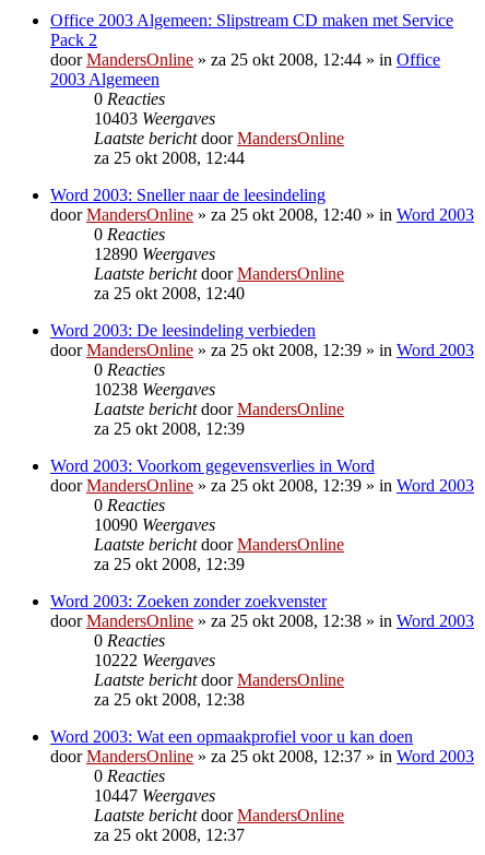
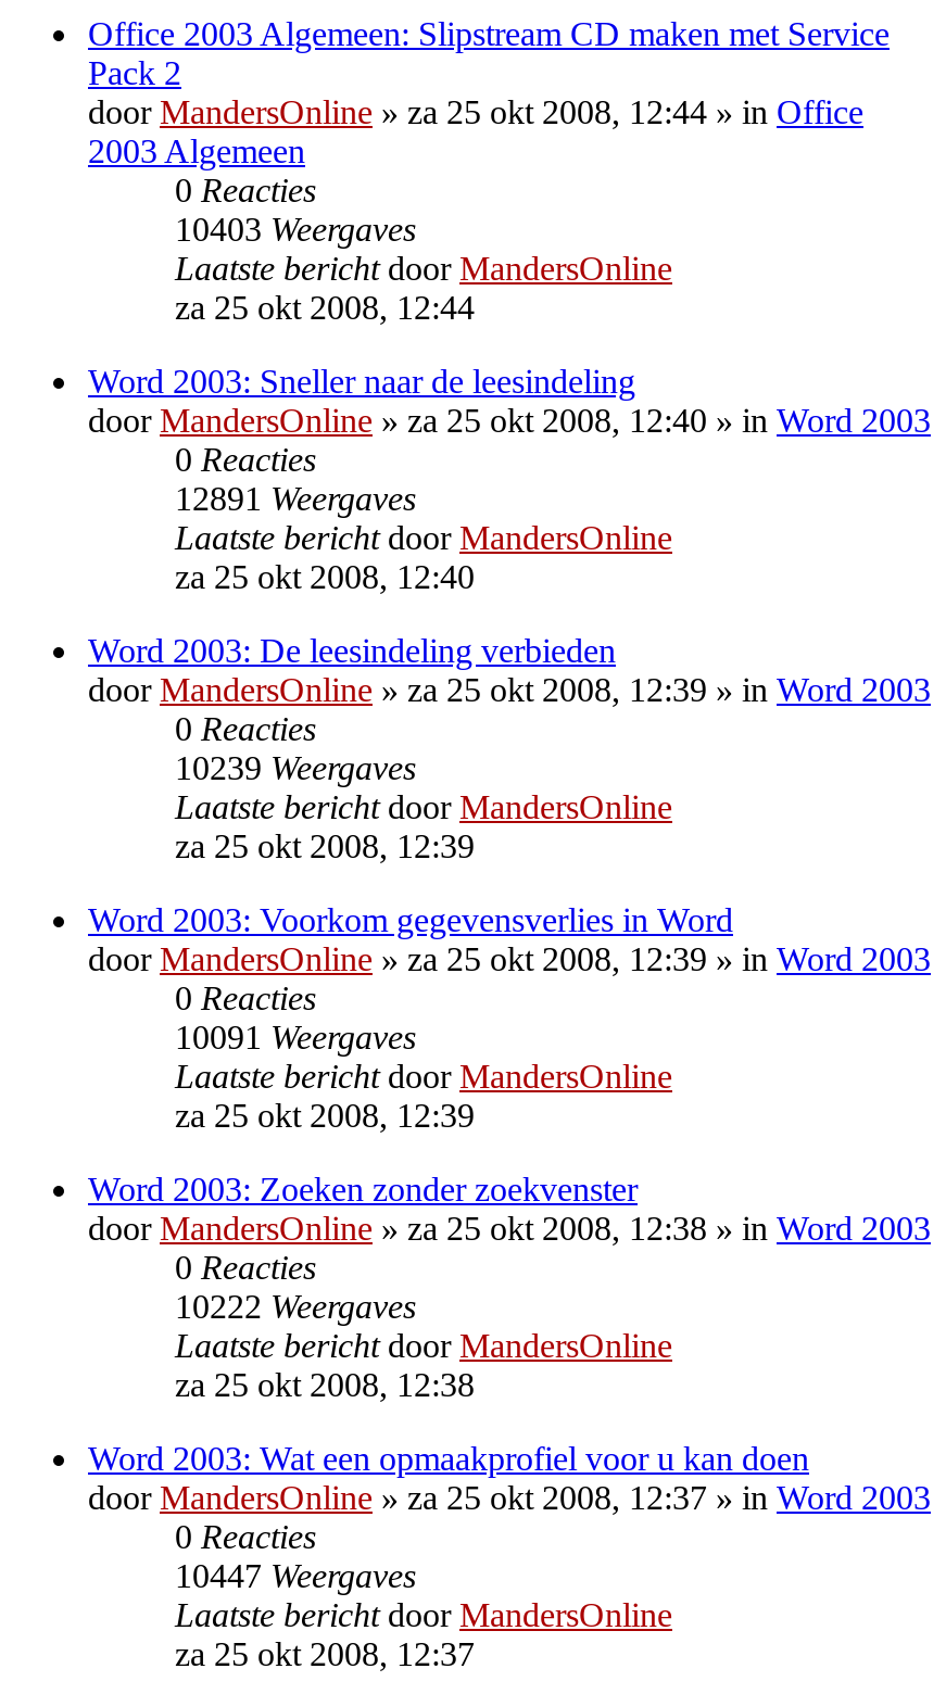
- 12890 Weergaves
+ 12891 Weergaves

- 10238 Weergaves
+ 10239 Weergaves

- 10090 Weergaves
+ 10091 Weergaves
